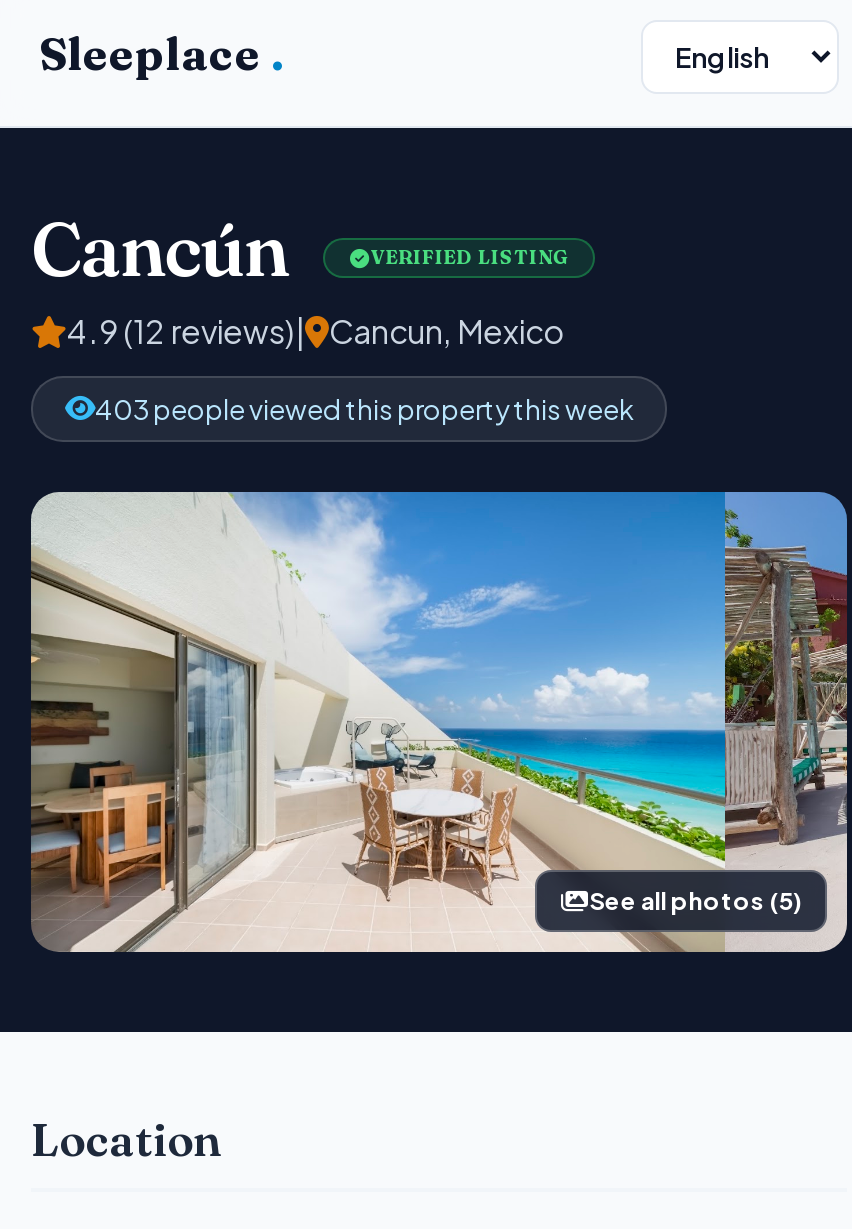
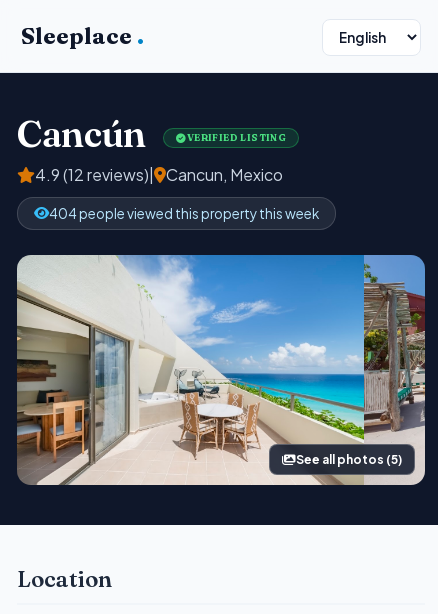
- 403 people viewed this property this week
+ 404 people viewed this property this week
